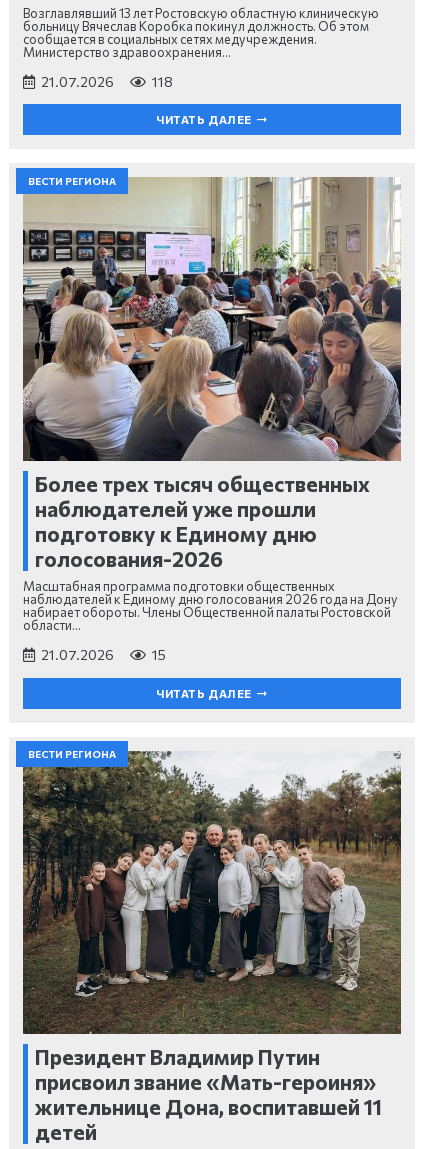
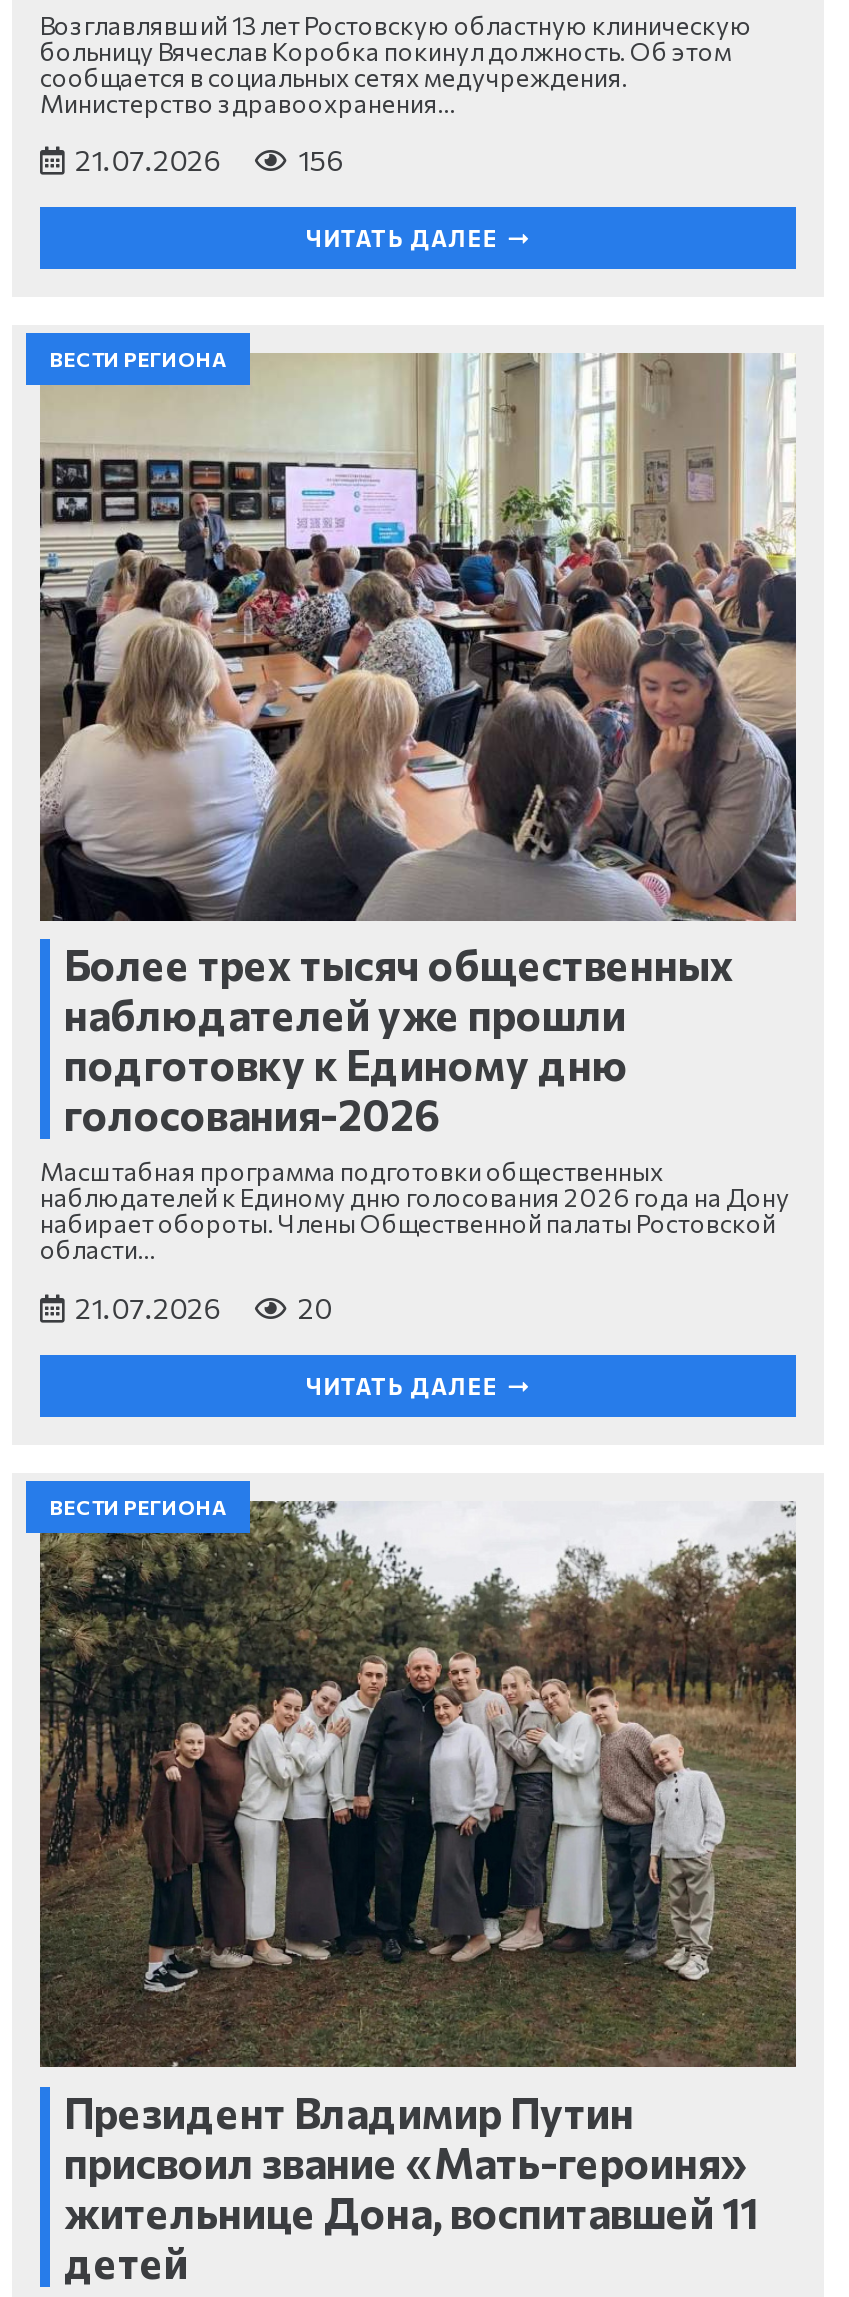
- 118
+ 156

- 15
+ 20
